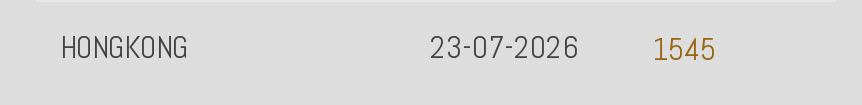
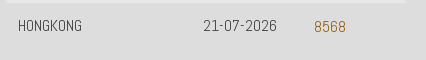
- 23-07-2026
+ 21-07-2026

- 1545
+ 8568
